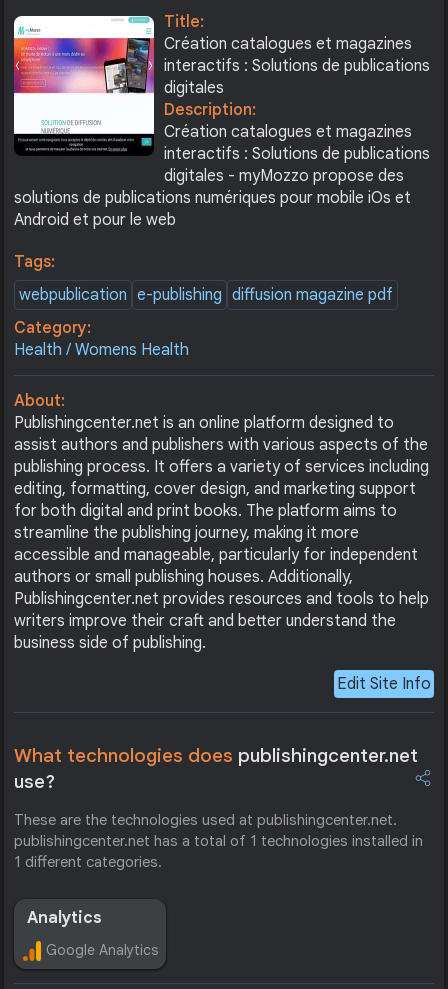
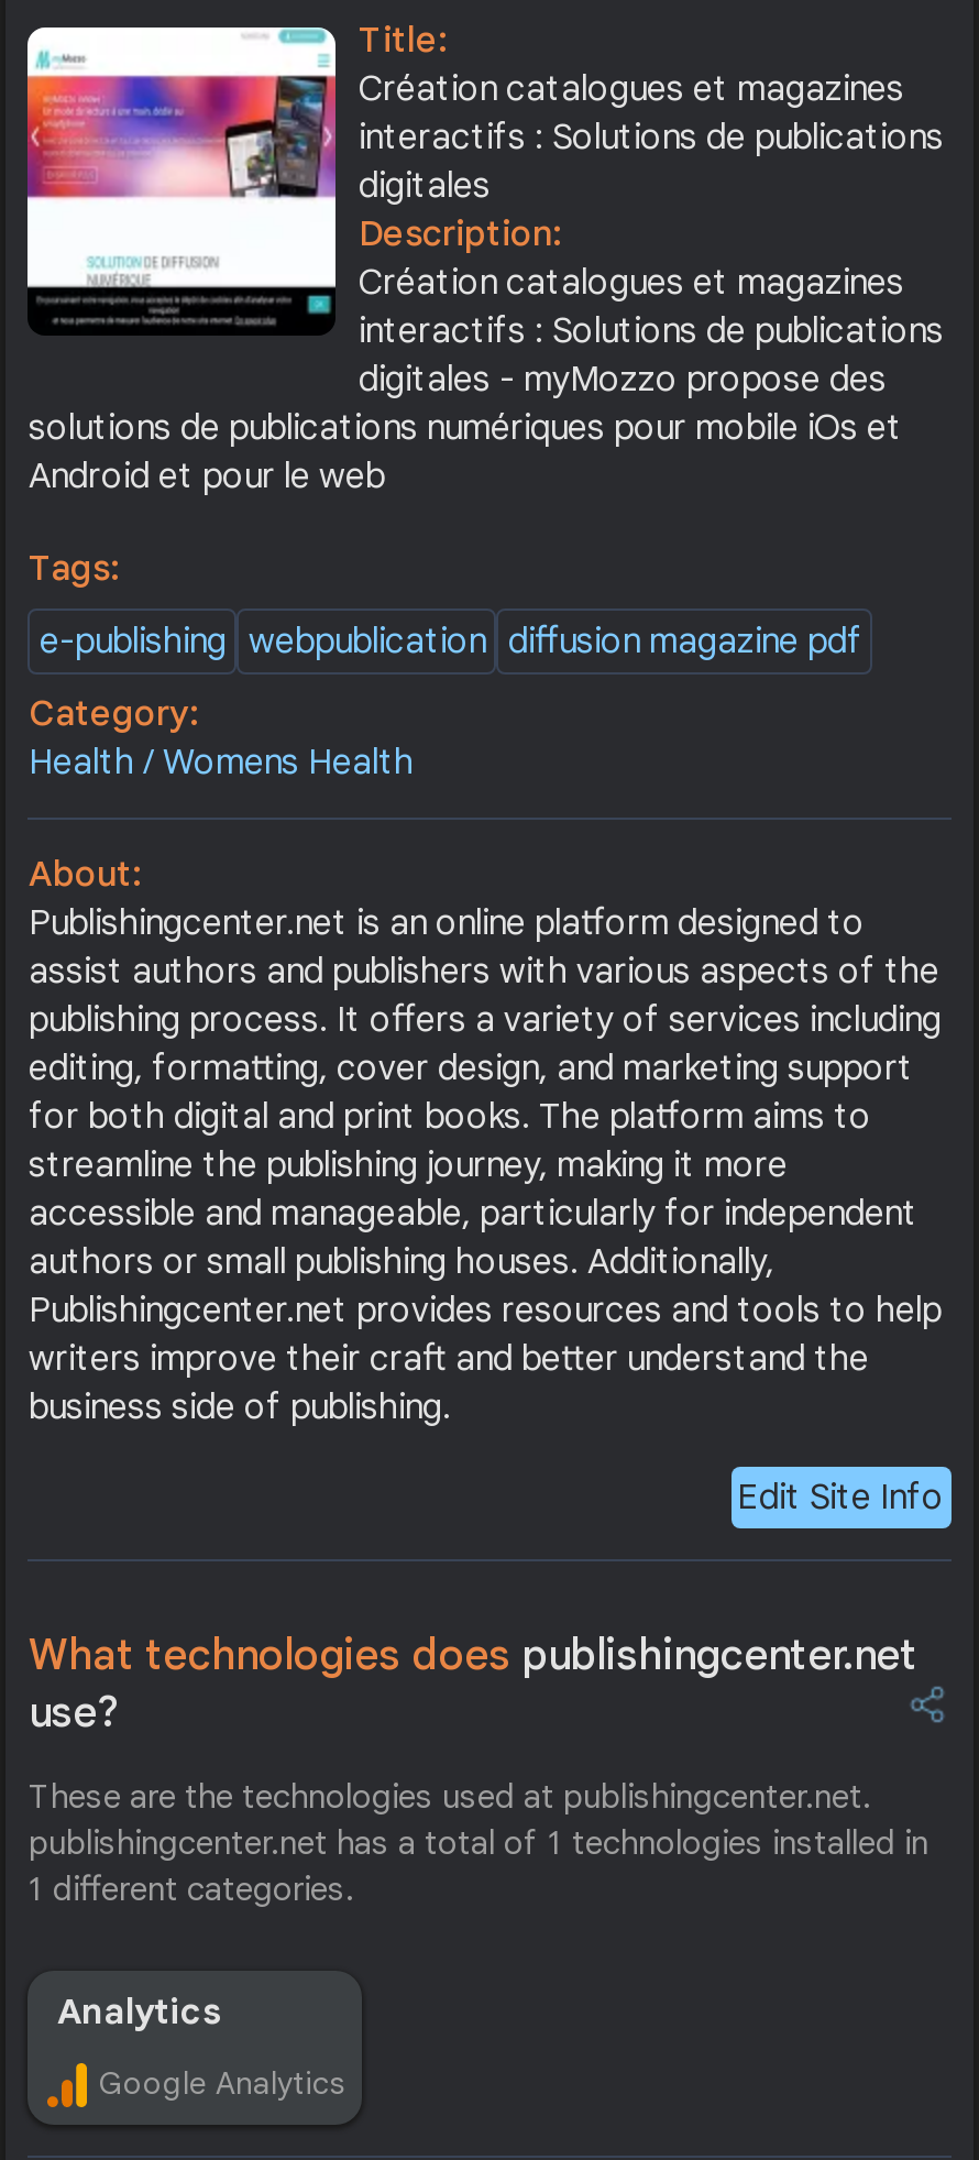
- webpublication e-publishing diffusion magazine pdf
+ e-publishing webpublication diffusion magazine pdf
